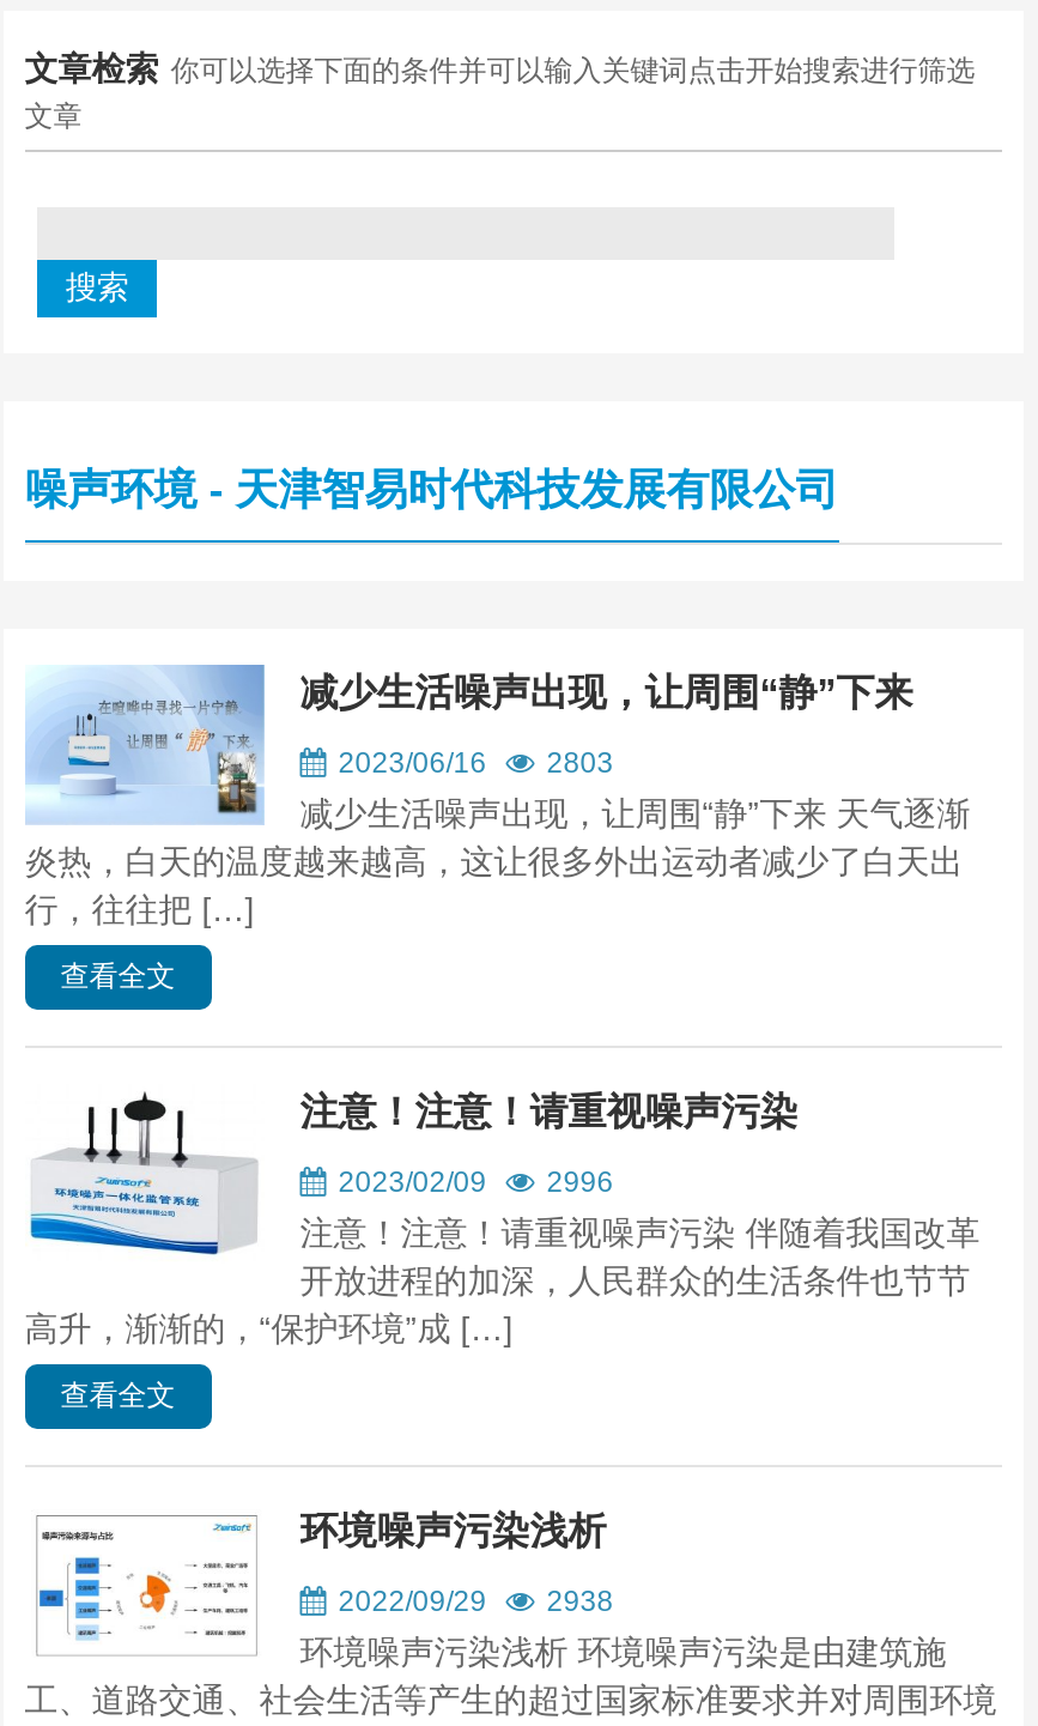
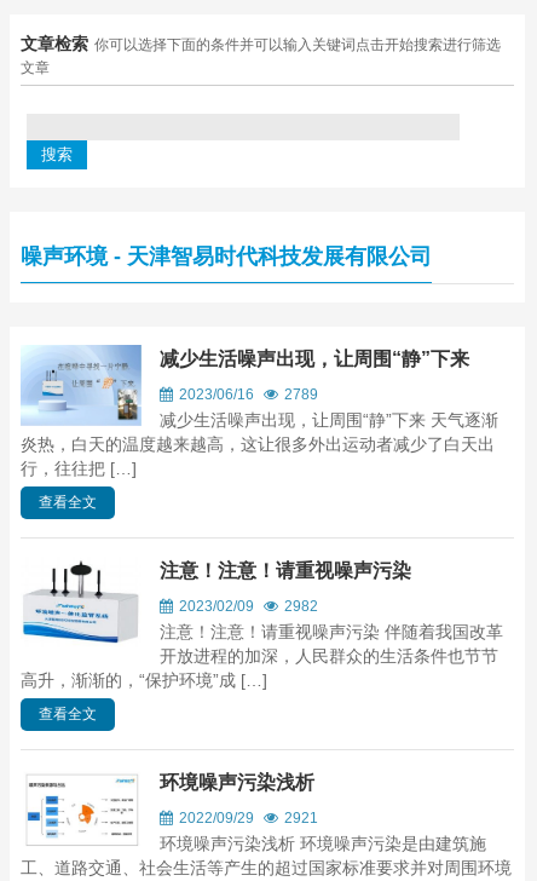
- 2023/06/16 2803
+ 2023/06/16 2789

- 2023/02/09 2996
+ 2023/02/09 2982

- 2022/09/29 2938
+ 2022/09/29 2921
